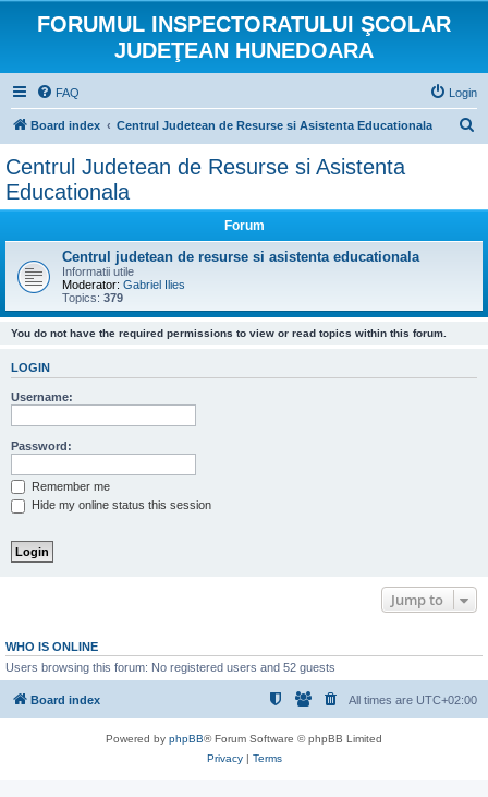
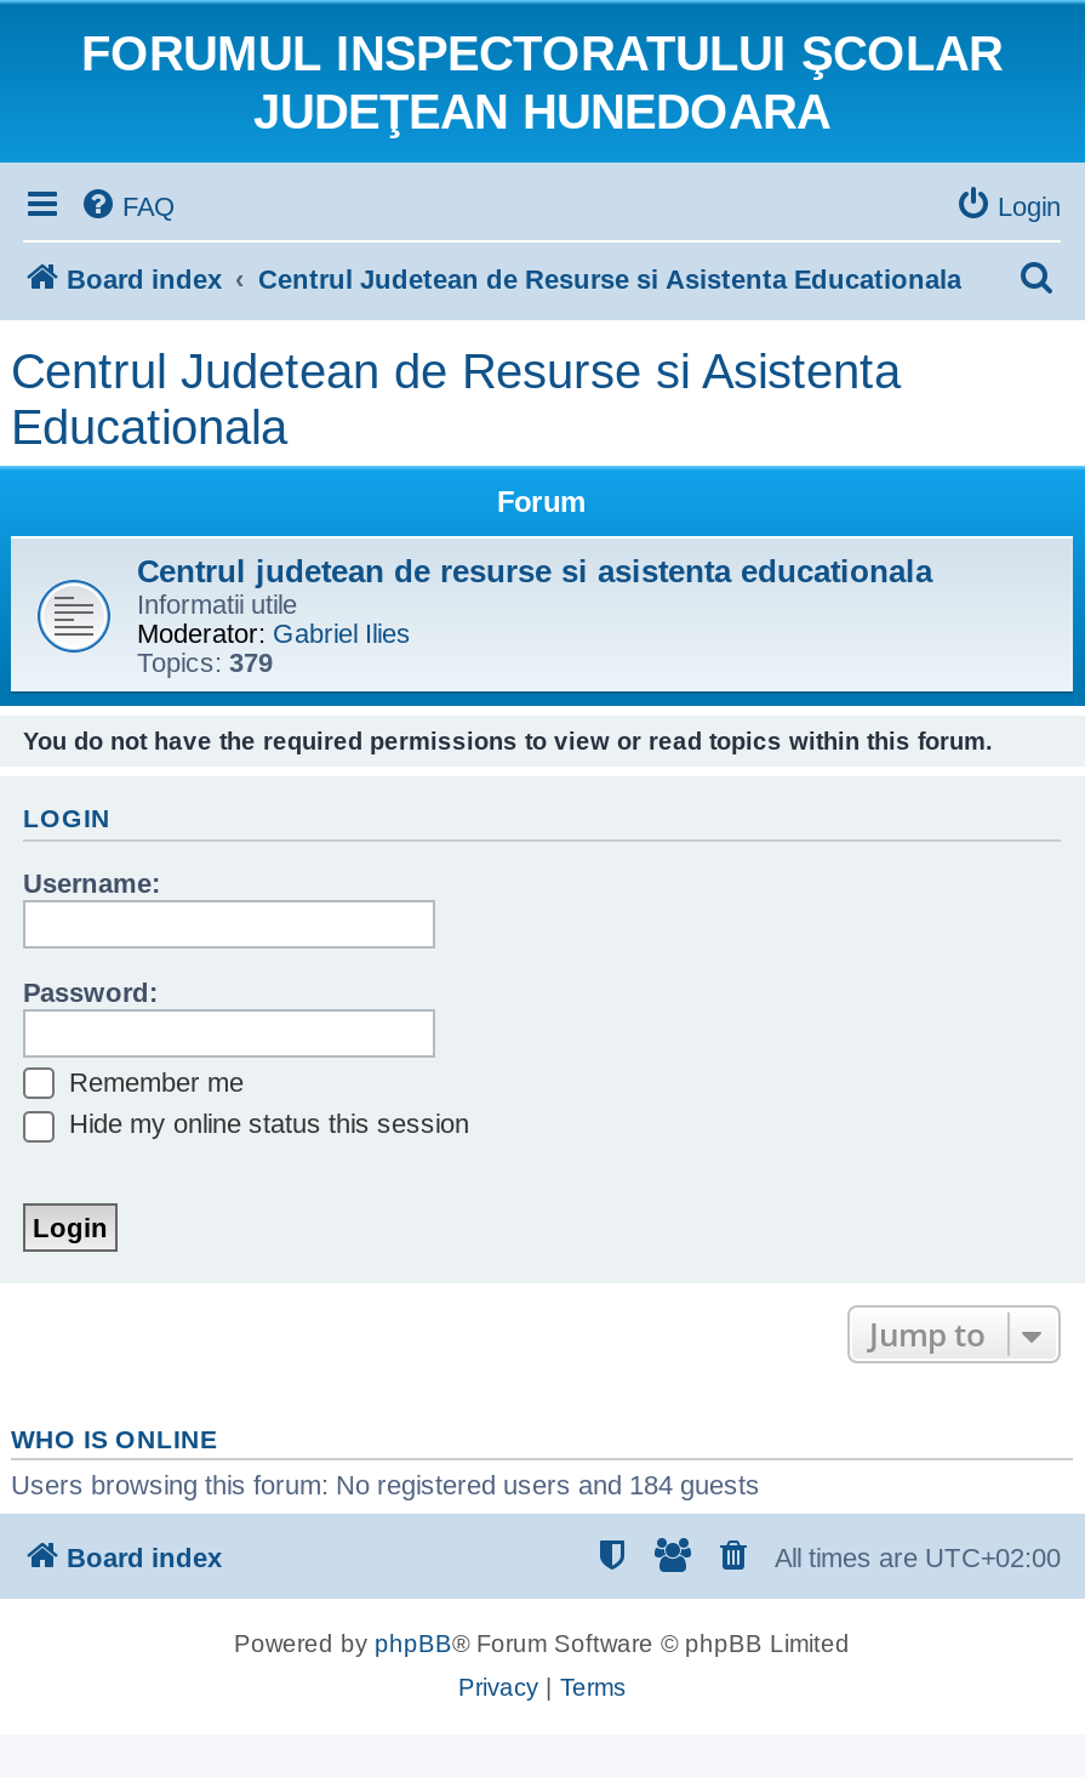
- Users browsing this forum: No registered users and 52 guests
+ Users browsing this forum: No registered users and 184 guests
